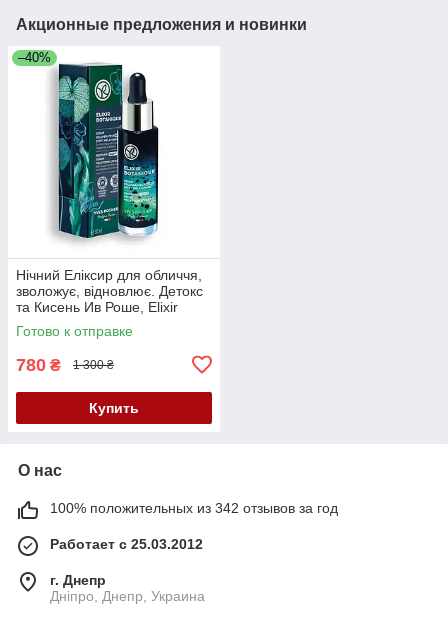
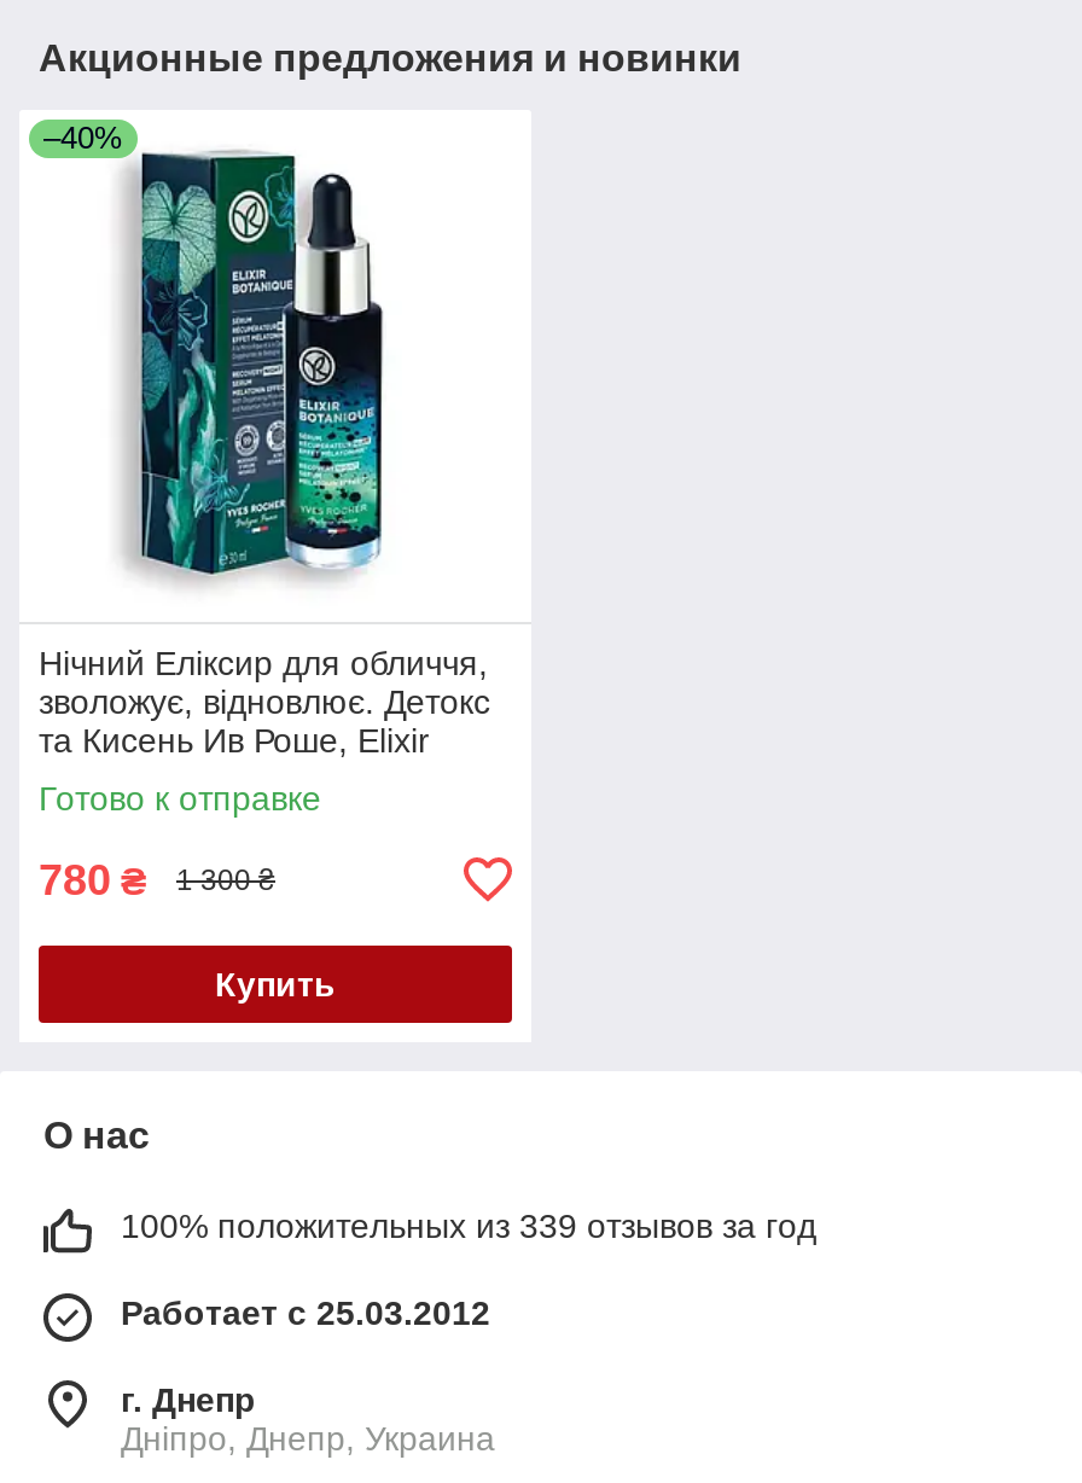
- 100% положительных из 342 отзывов за год
+ 100% положительных из 339 отзывов за год
